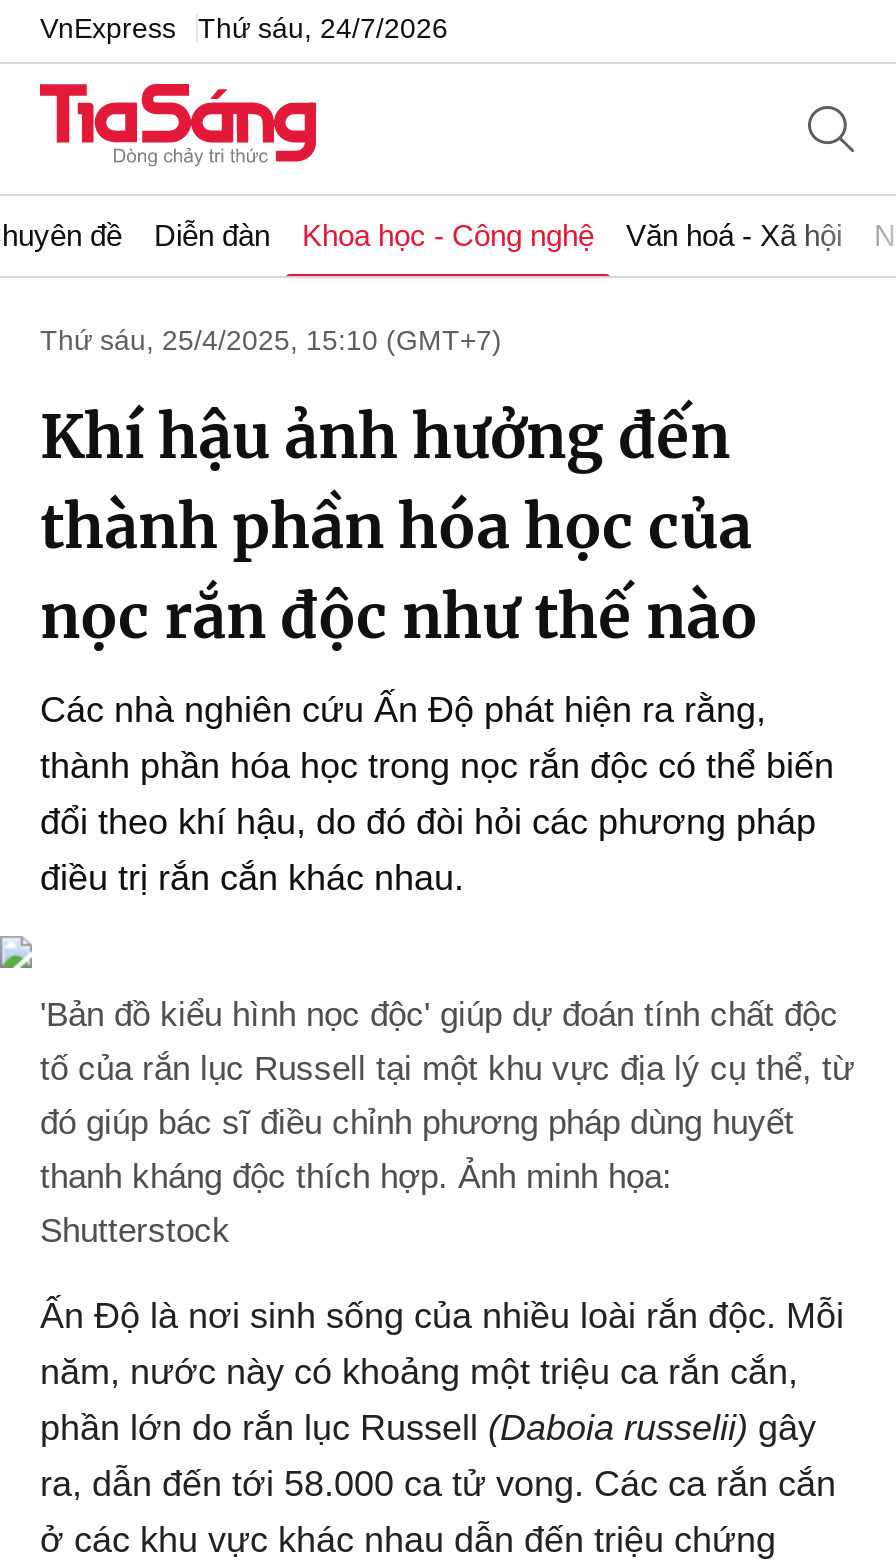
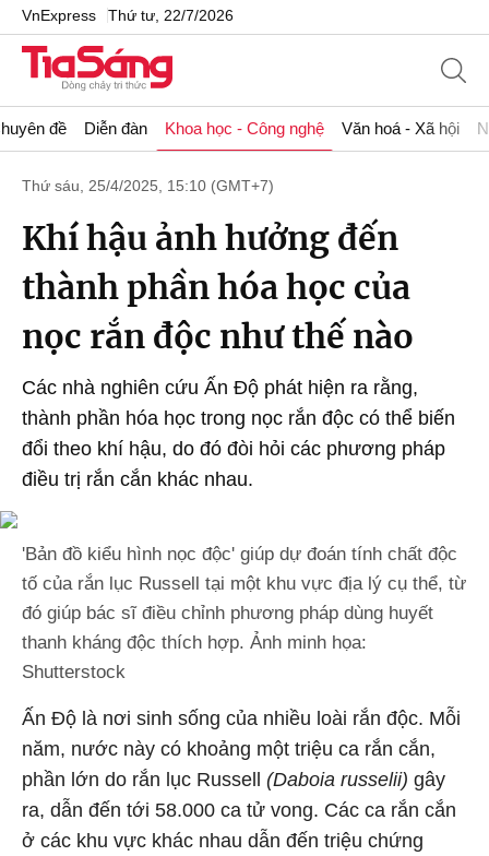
- VnExpress Thứ sáu, 24/7/2026
+ VnExpress Thứ tư, 22/7/2026
